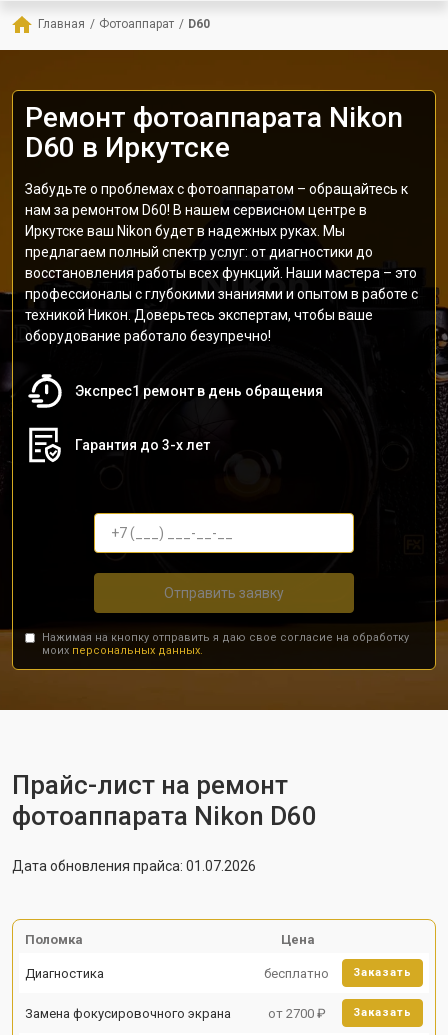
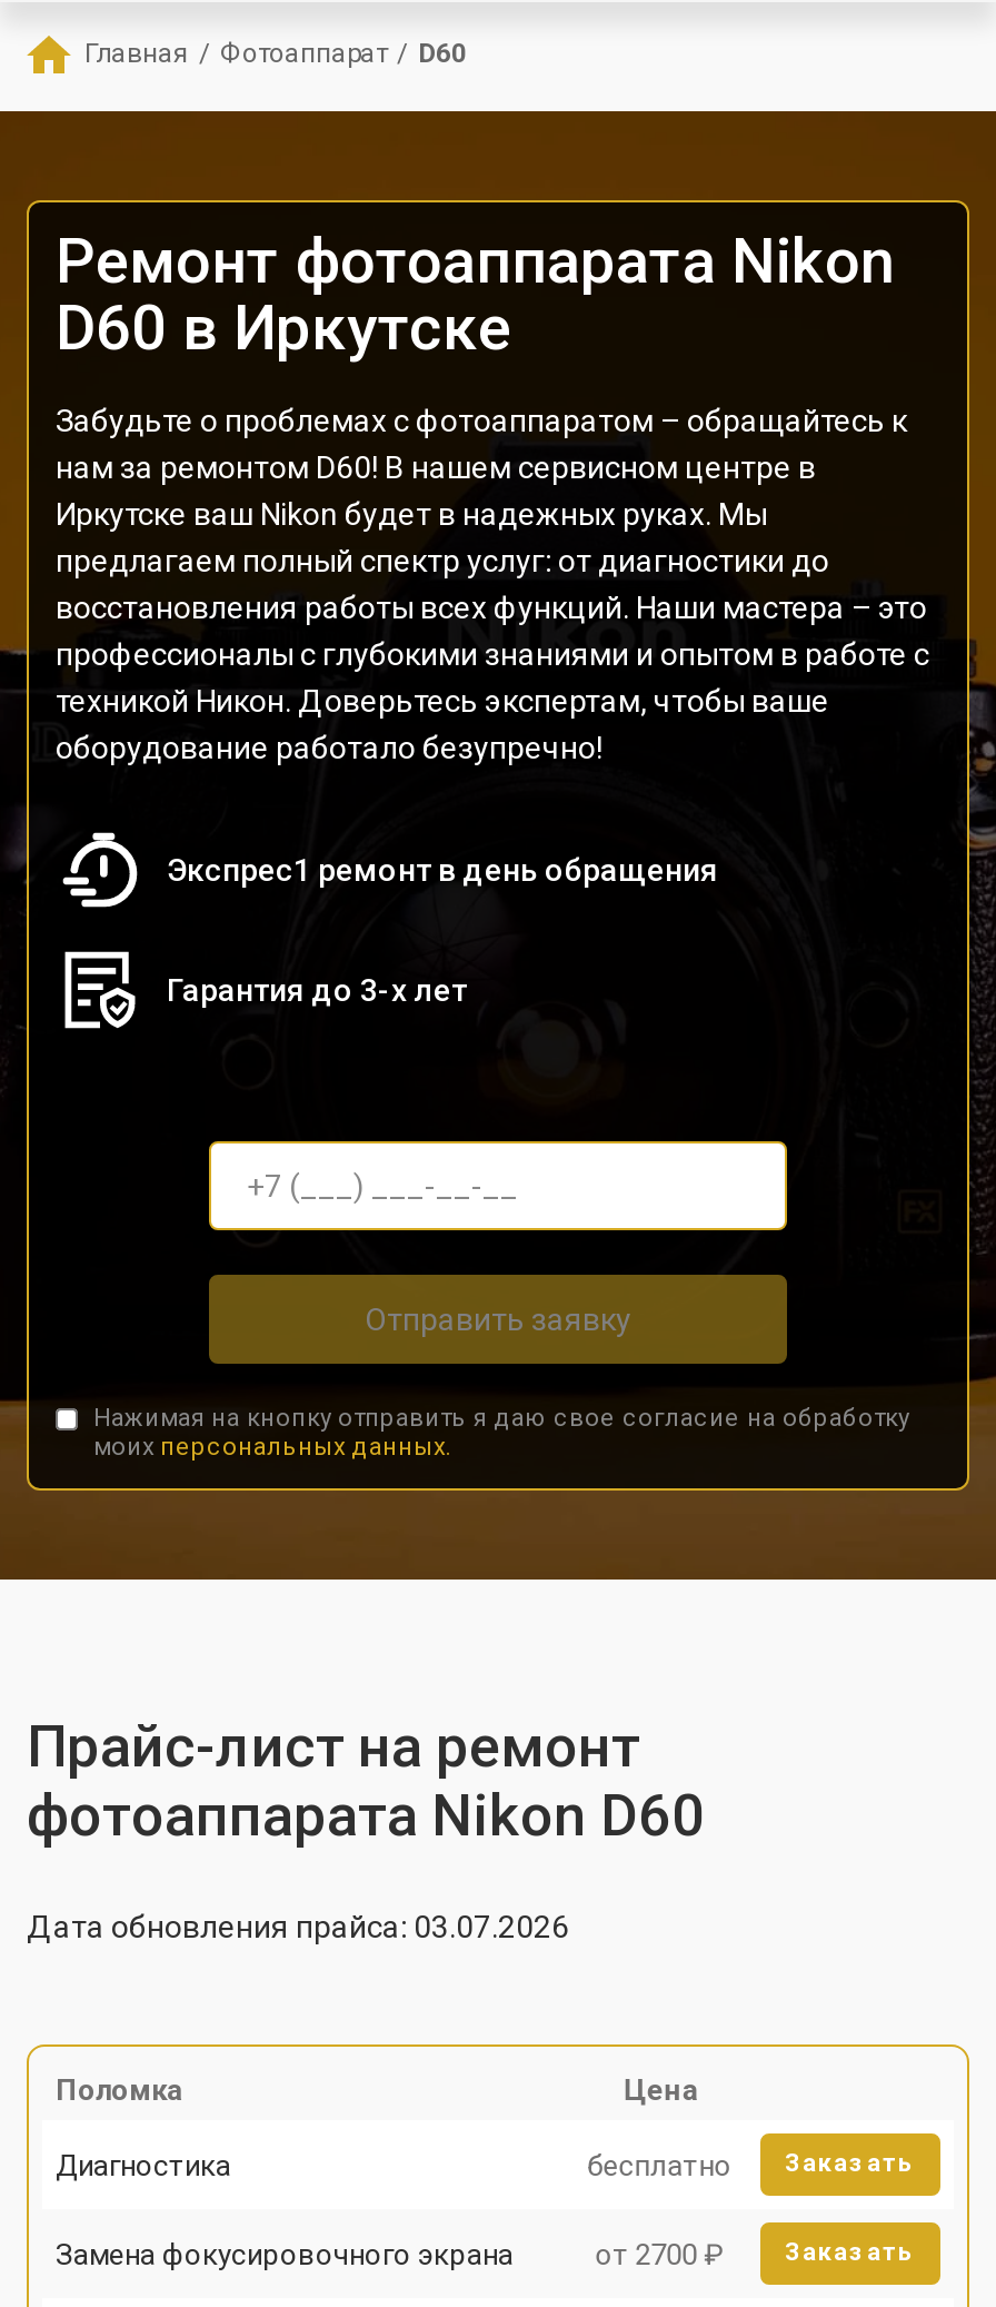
- Дата обновления прайса: 01.07.2026
+ Дата обновления прайса: 03.07.2026
